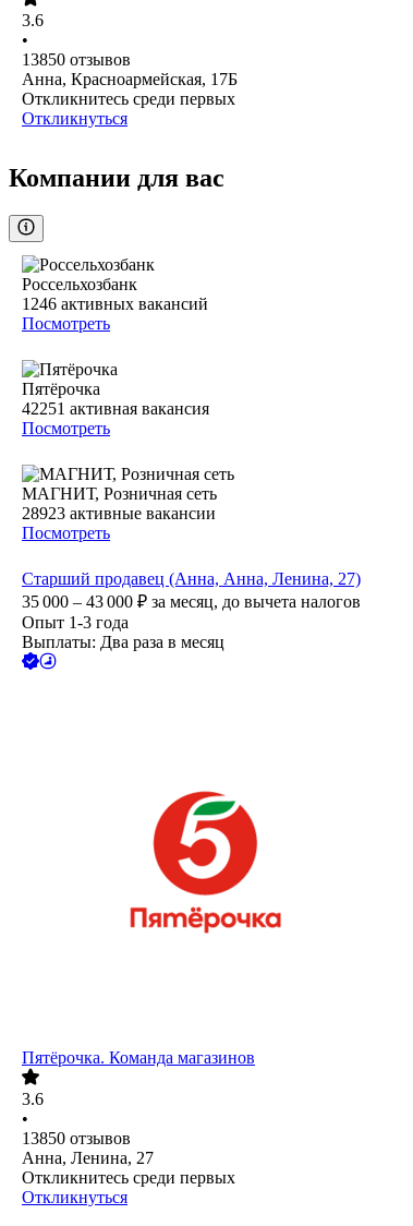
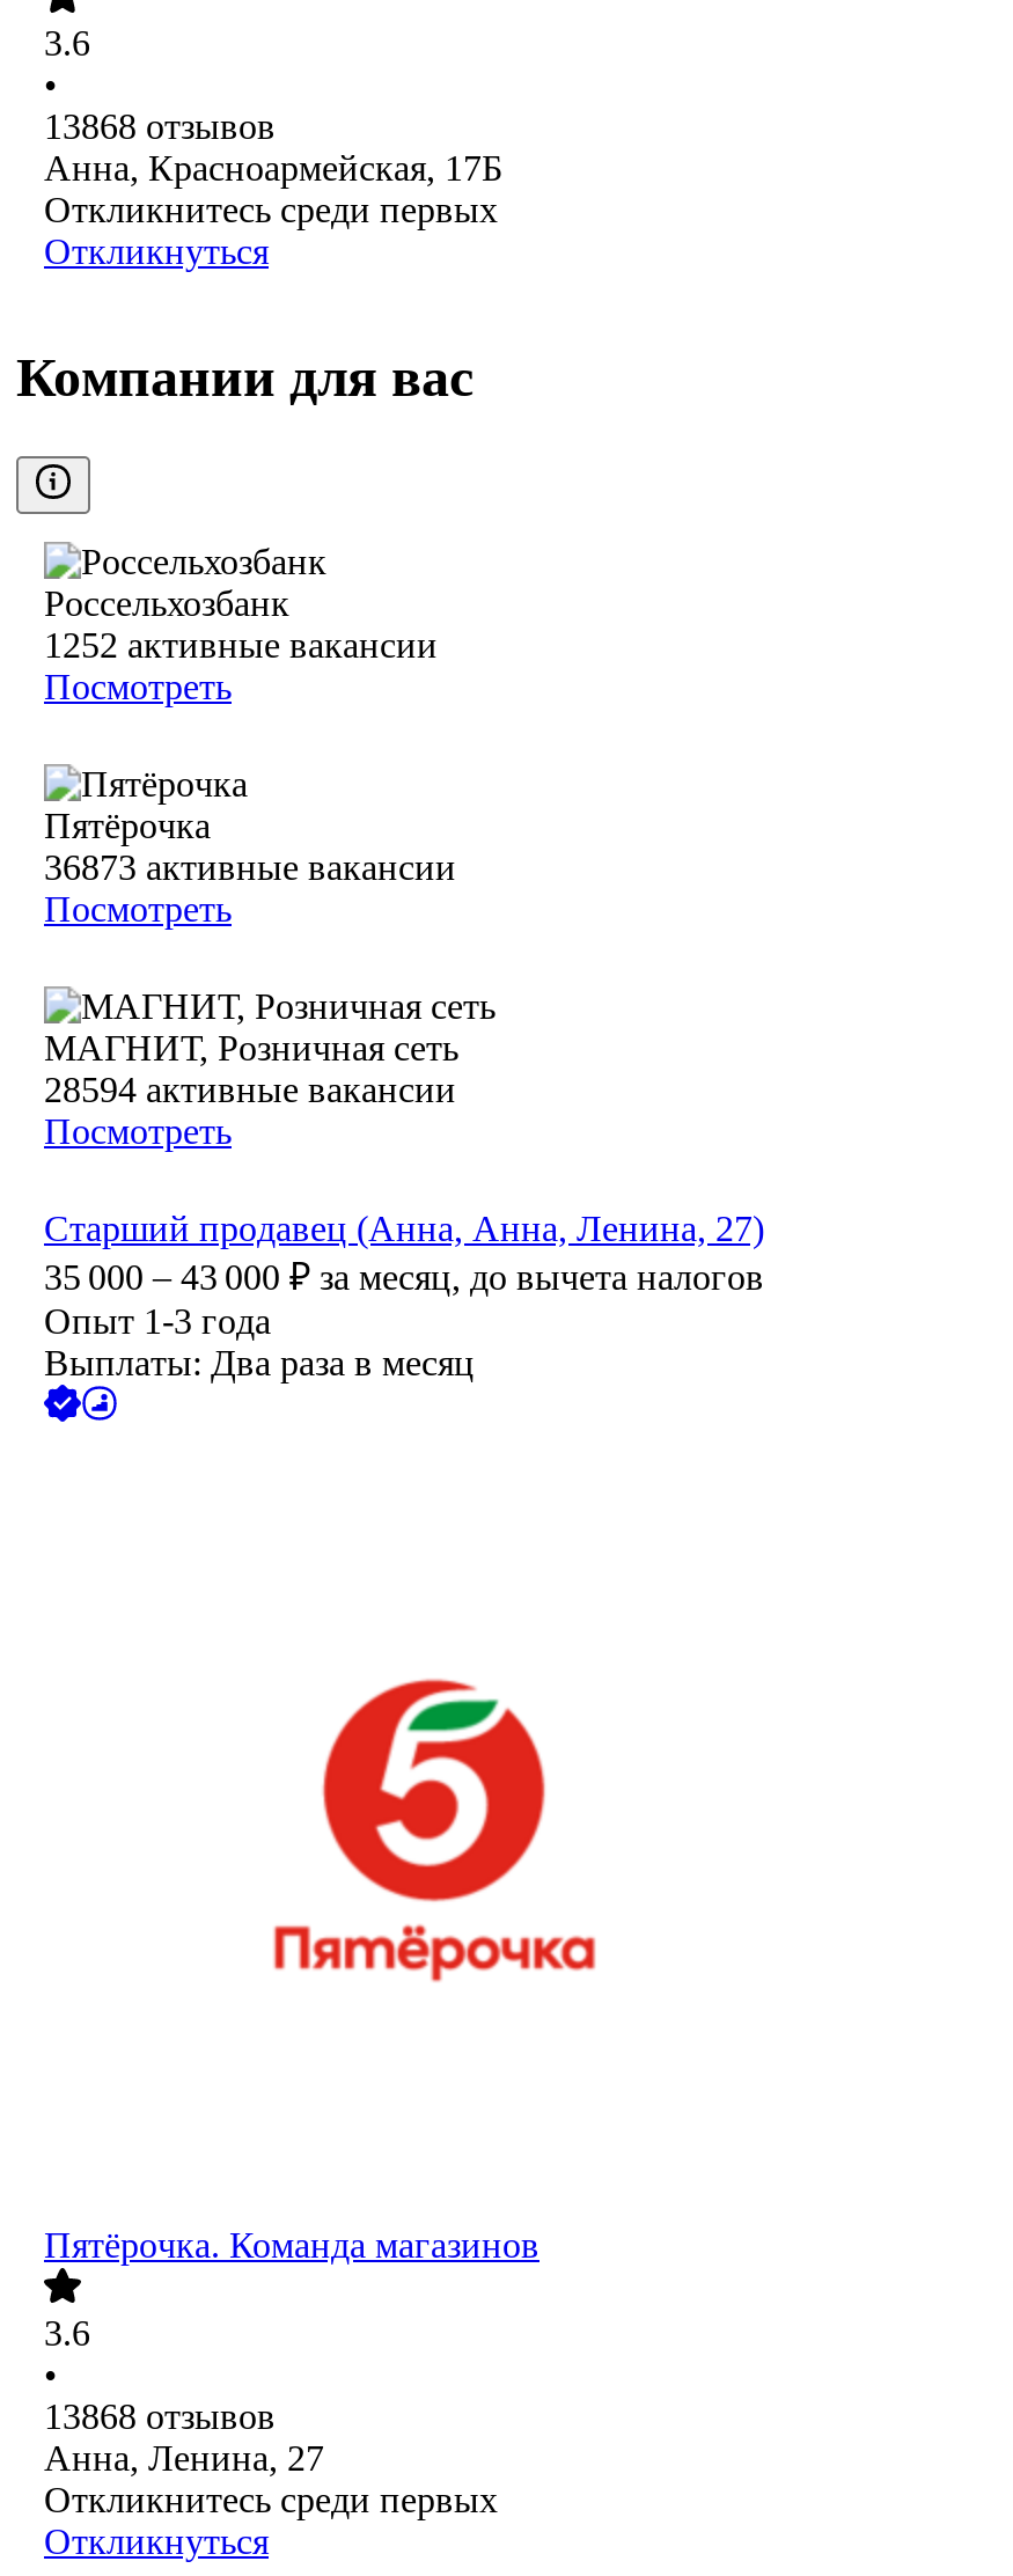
- 13850 отзывов
+ 13868 отзывов

- 1246 активных вакансий
+ 1252 активные вакансии

- 42251 активная вакансия
+ 36873 активные вакансии

- 28923 активные вакансии
+ 28594 активные вакансии

- 13850 отзывов
+ 13868 отзывов
